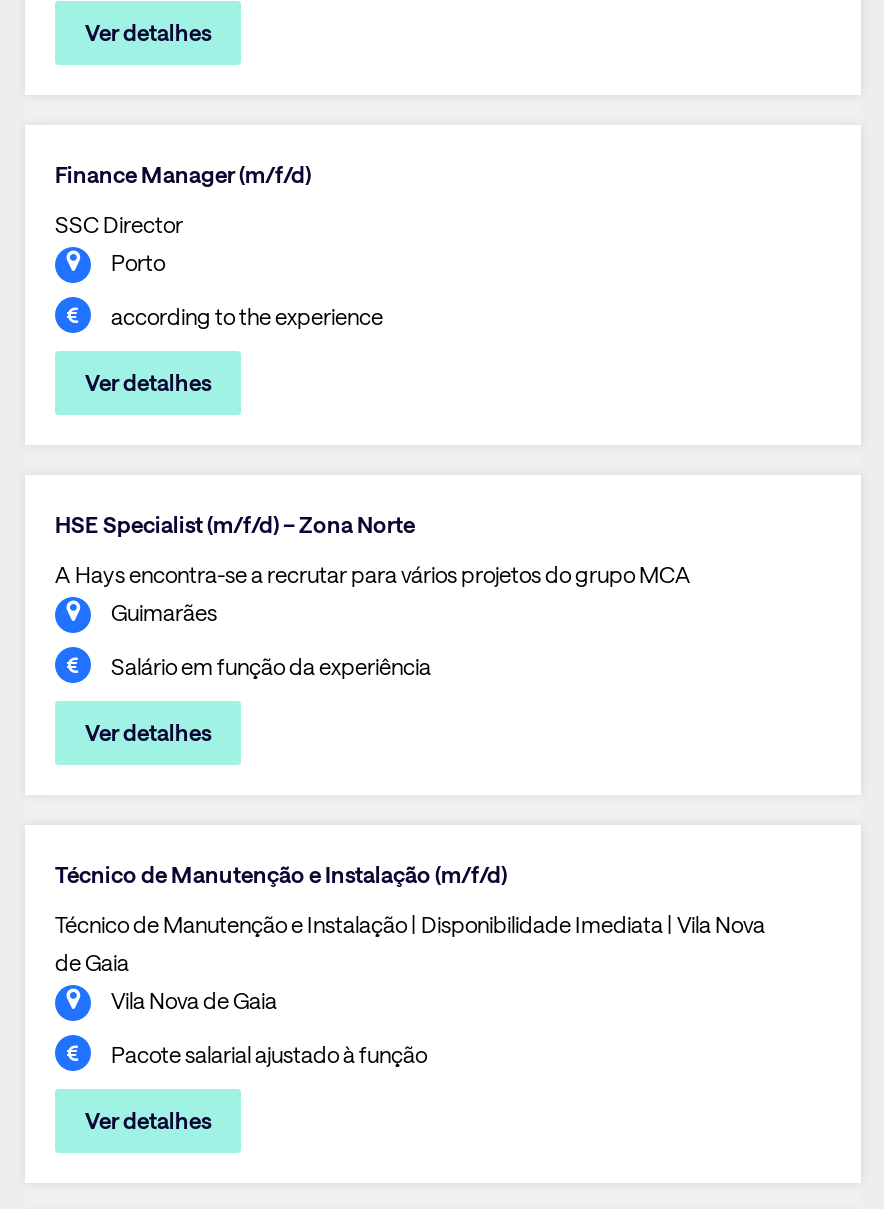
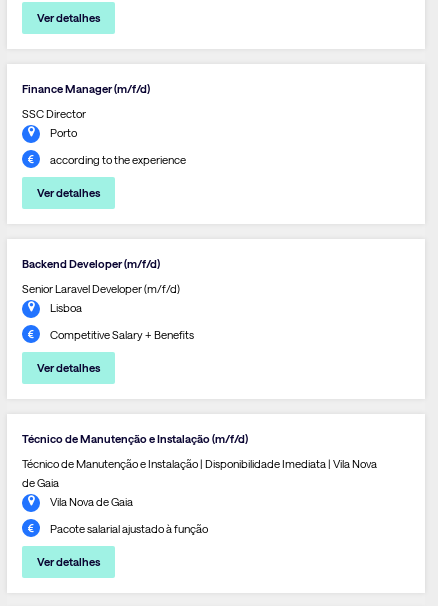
- HSE Specialist (m/f/d) – Zona Norte
+ Backend Developer (m/f/d)

- A Hays encontra-se a recrutar para vários projetos do grupo MCA
+ Senior Laravel Developer (m/f/d)

- Guimarães
+ Lisboa

- Salário em função da experiência
+ Competitive Salary + Benefits
